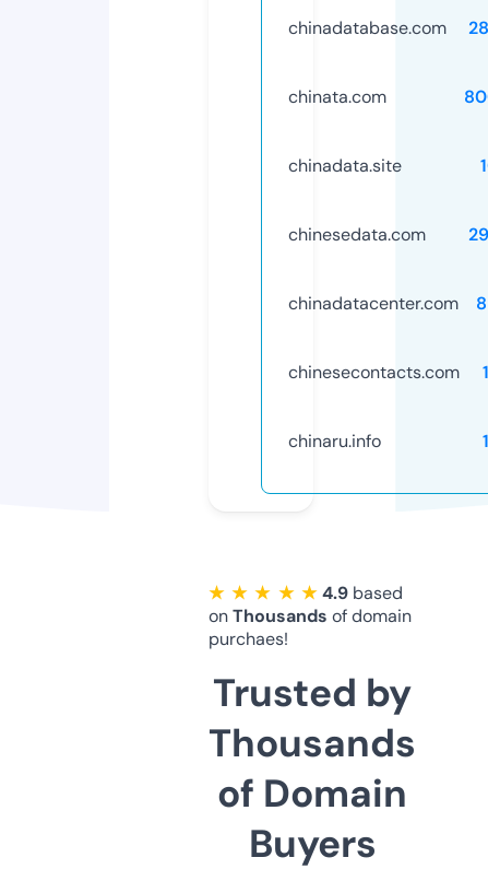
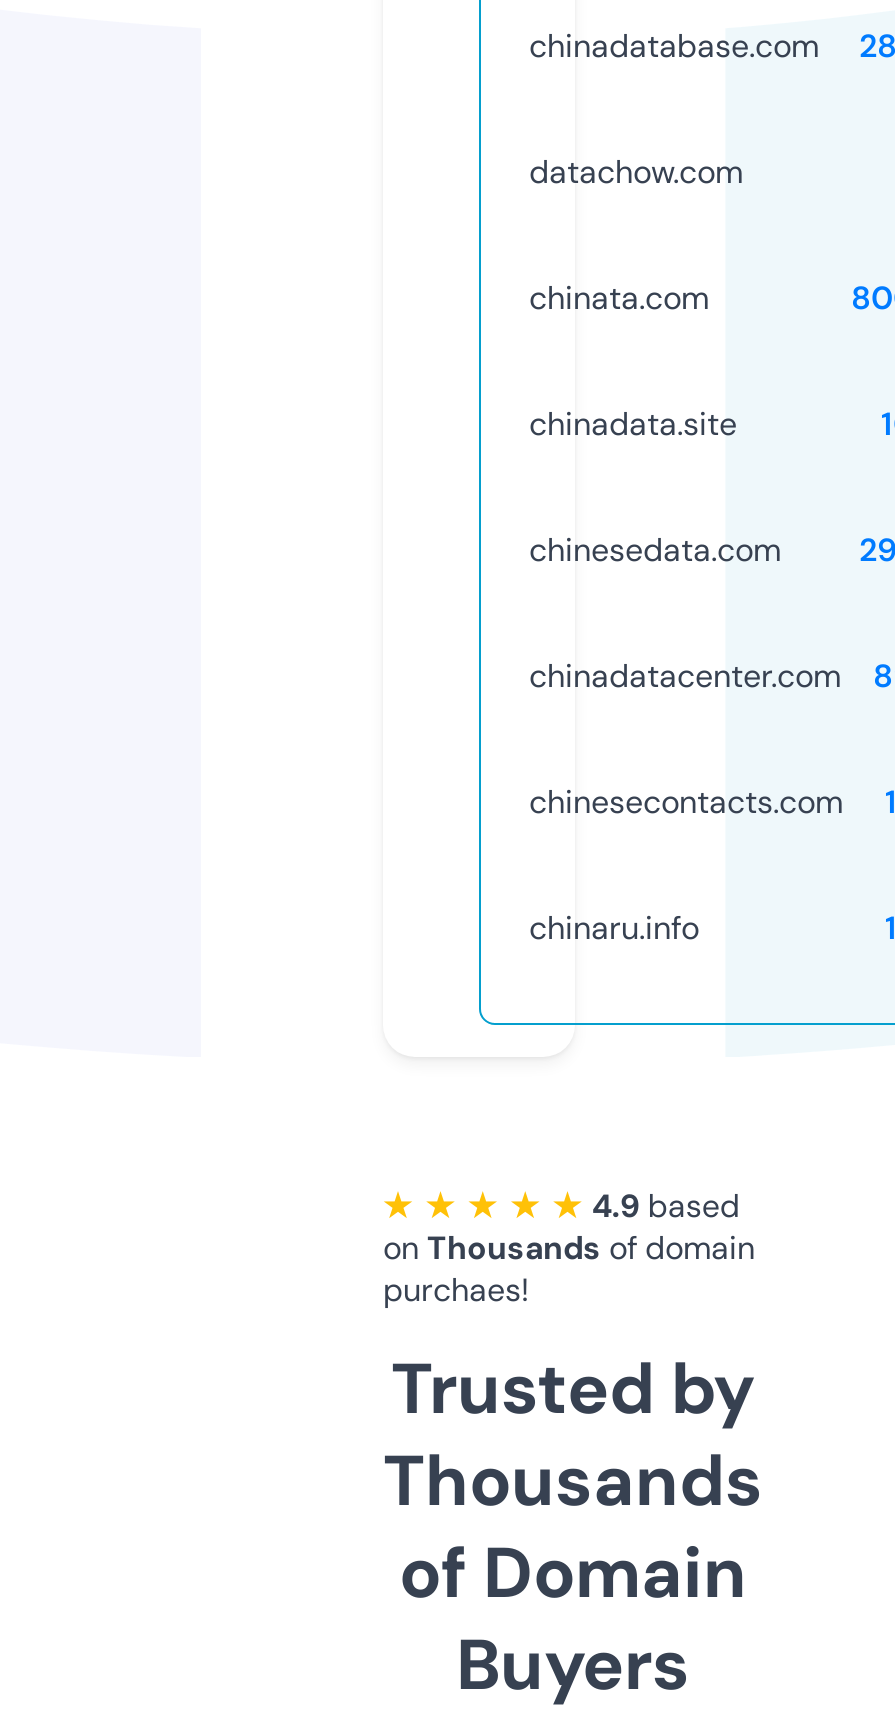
+ datachow.com
